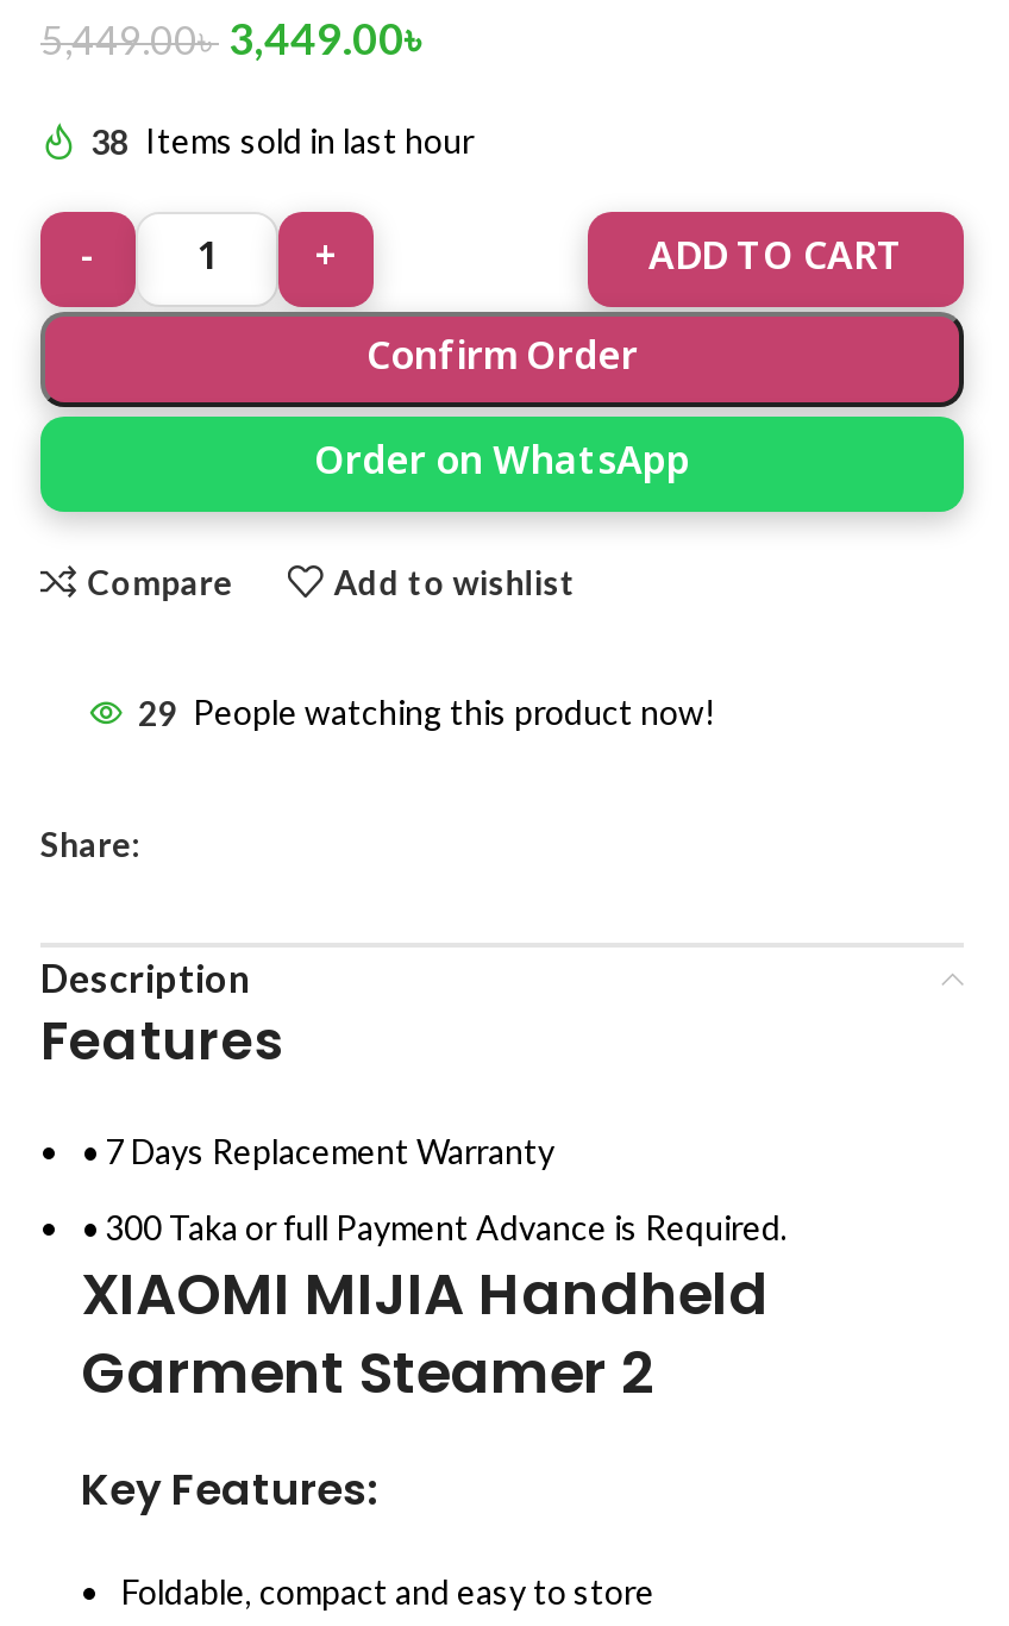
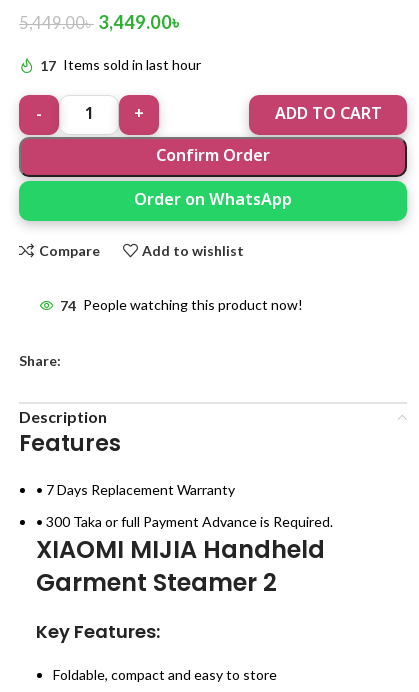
- 38 Items sold in last hour
+ 17 Items sold in last hour

- 29 People watching this product now!
+ 74 People watching this product now!
